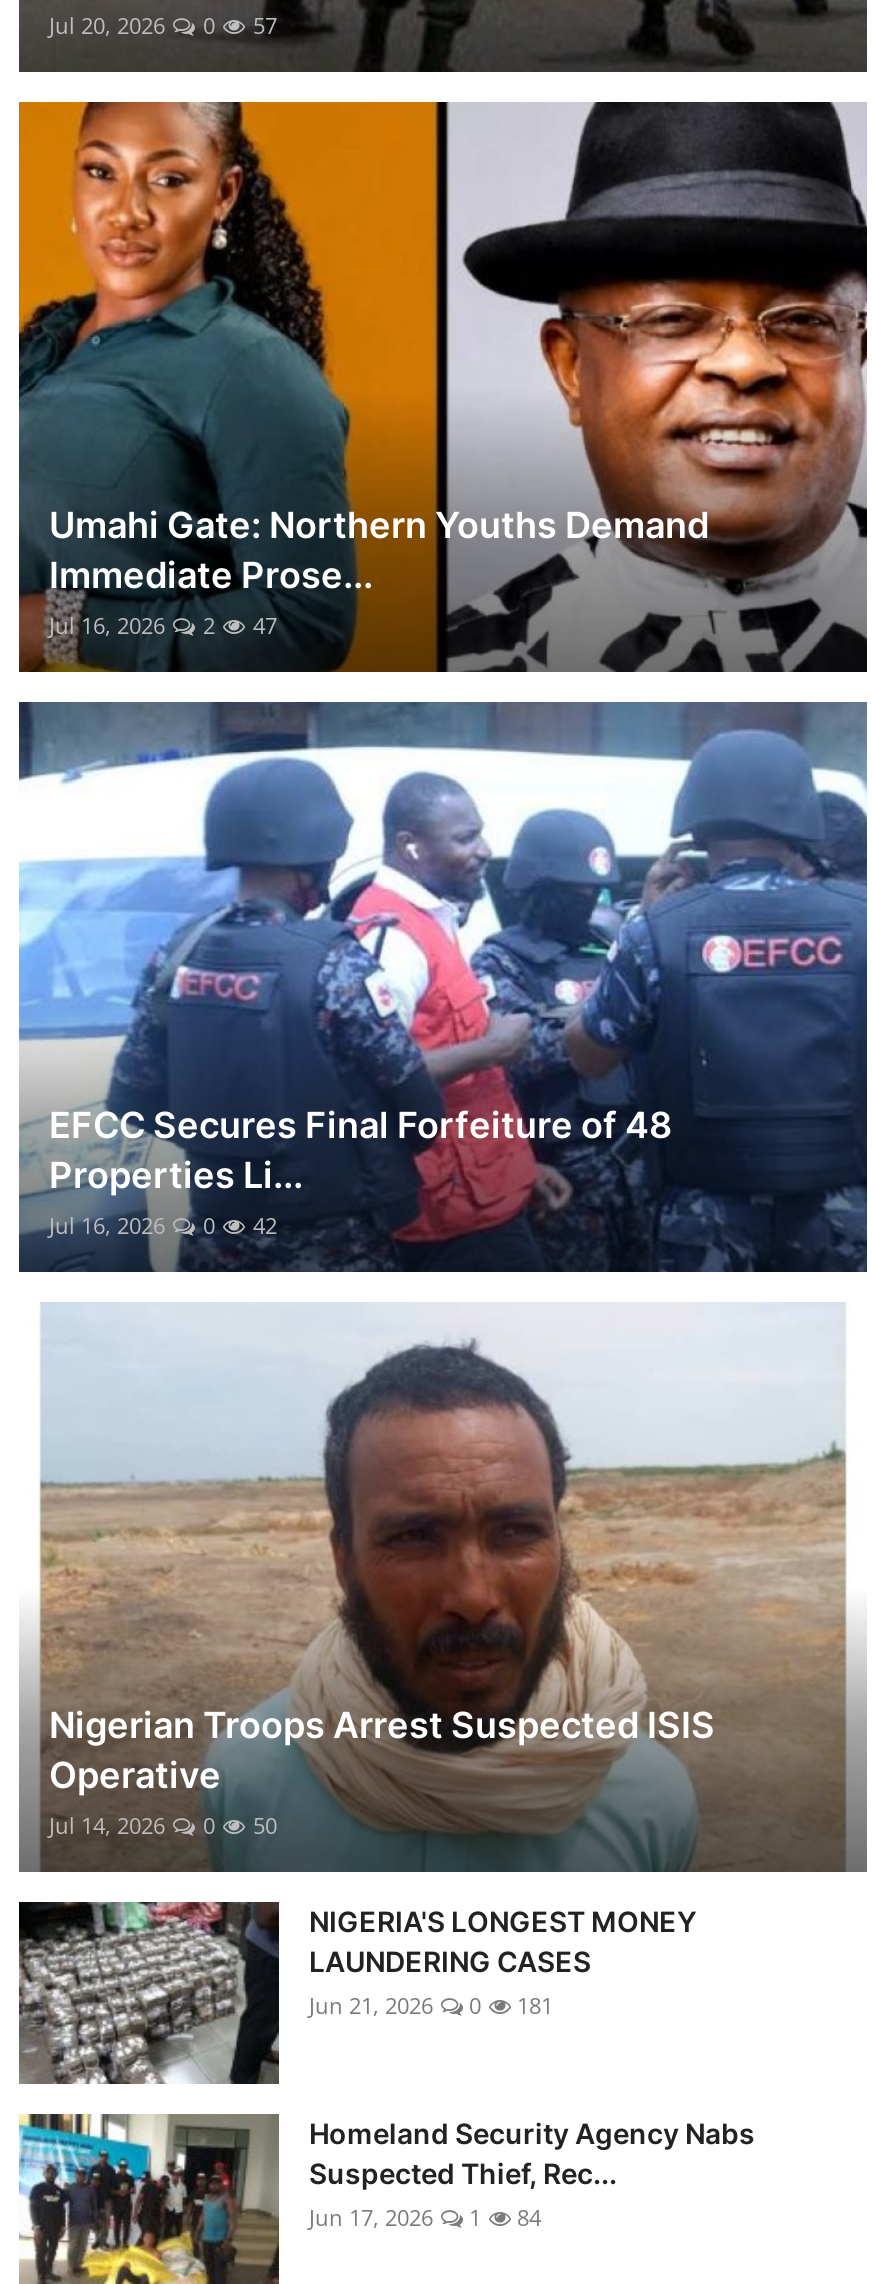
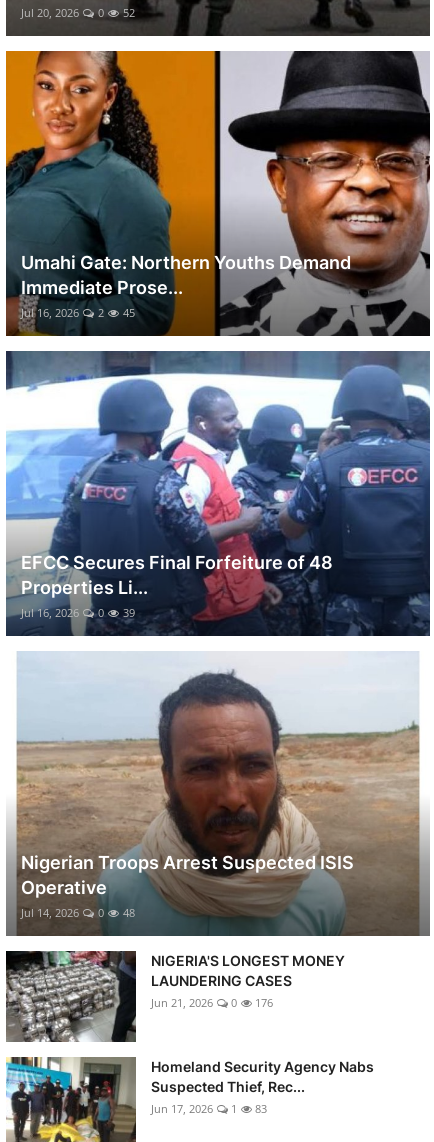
- Jul 20, 2026 0 57
+ Jul 20, 2026 0 52

- 47
+ 45

- Jul 16, 2026 0 42
+ Jul 16, 2026 0 39

- Jul 14, 2026 0 50
+ Jul 14, 2026 0 48

- Jun 21, 2026 0 181
+ Jun 21, 2026 0 176

- Jun 17, 2026 1 84
+ Jun 17, 2026 1 83
